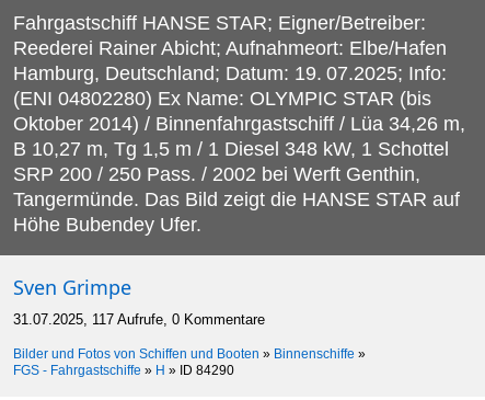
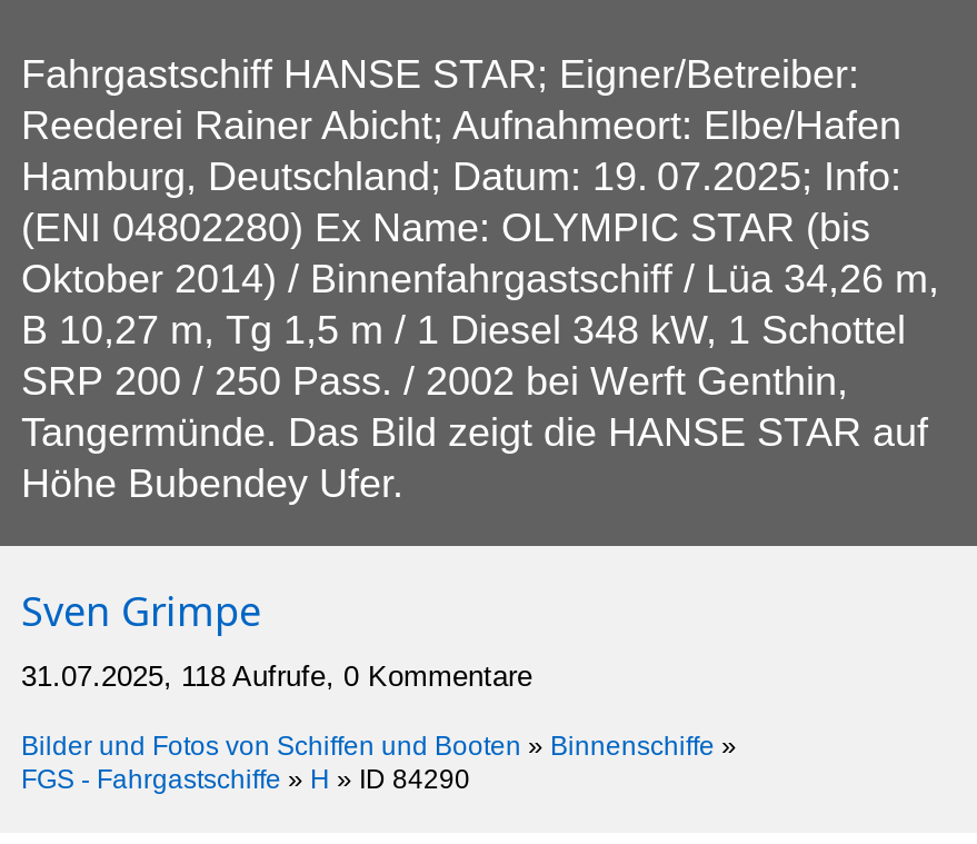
- 31.07.2025, 117 Aufrufe, 0 Kommentare
+ 31.07.2025, 118 Aufrufe, 0 Kommentare
